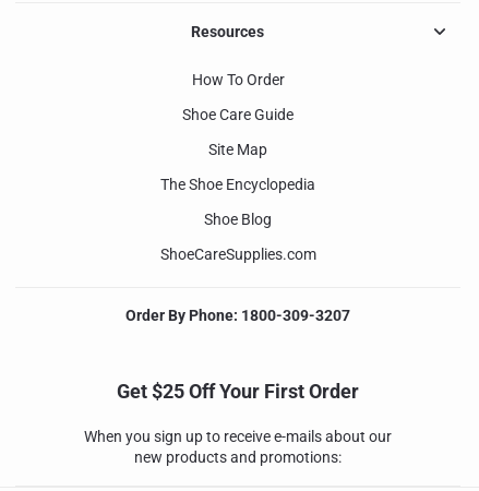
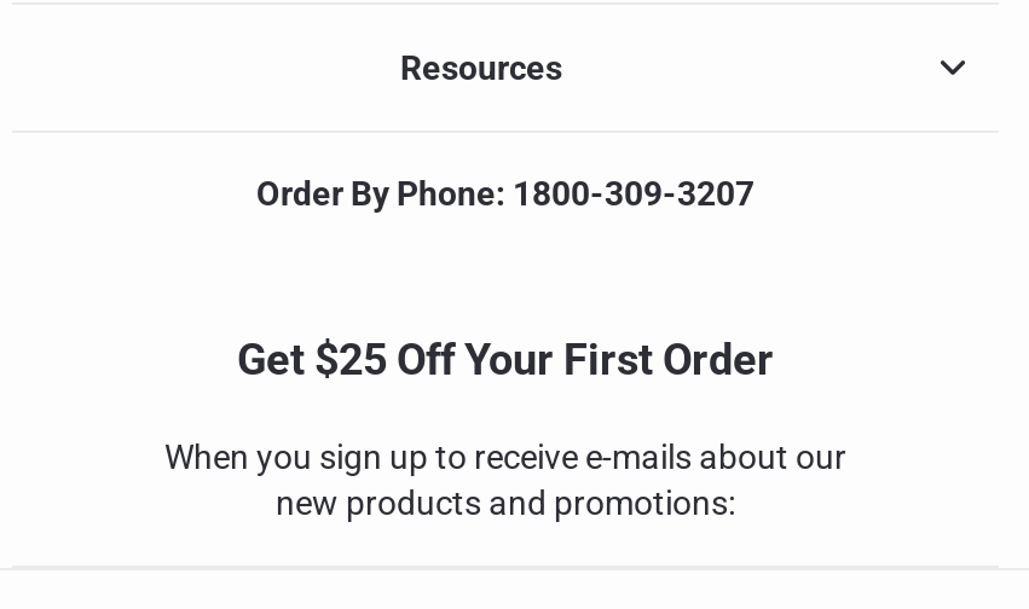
- How To Order
- Shoe Care Guide
- Site Map
- The Shoe Encyclopedia
- Shoe Blog
- ShoeCareSupplies.com
